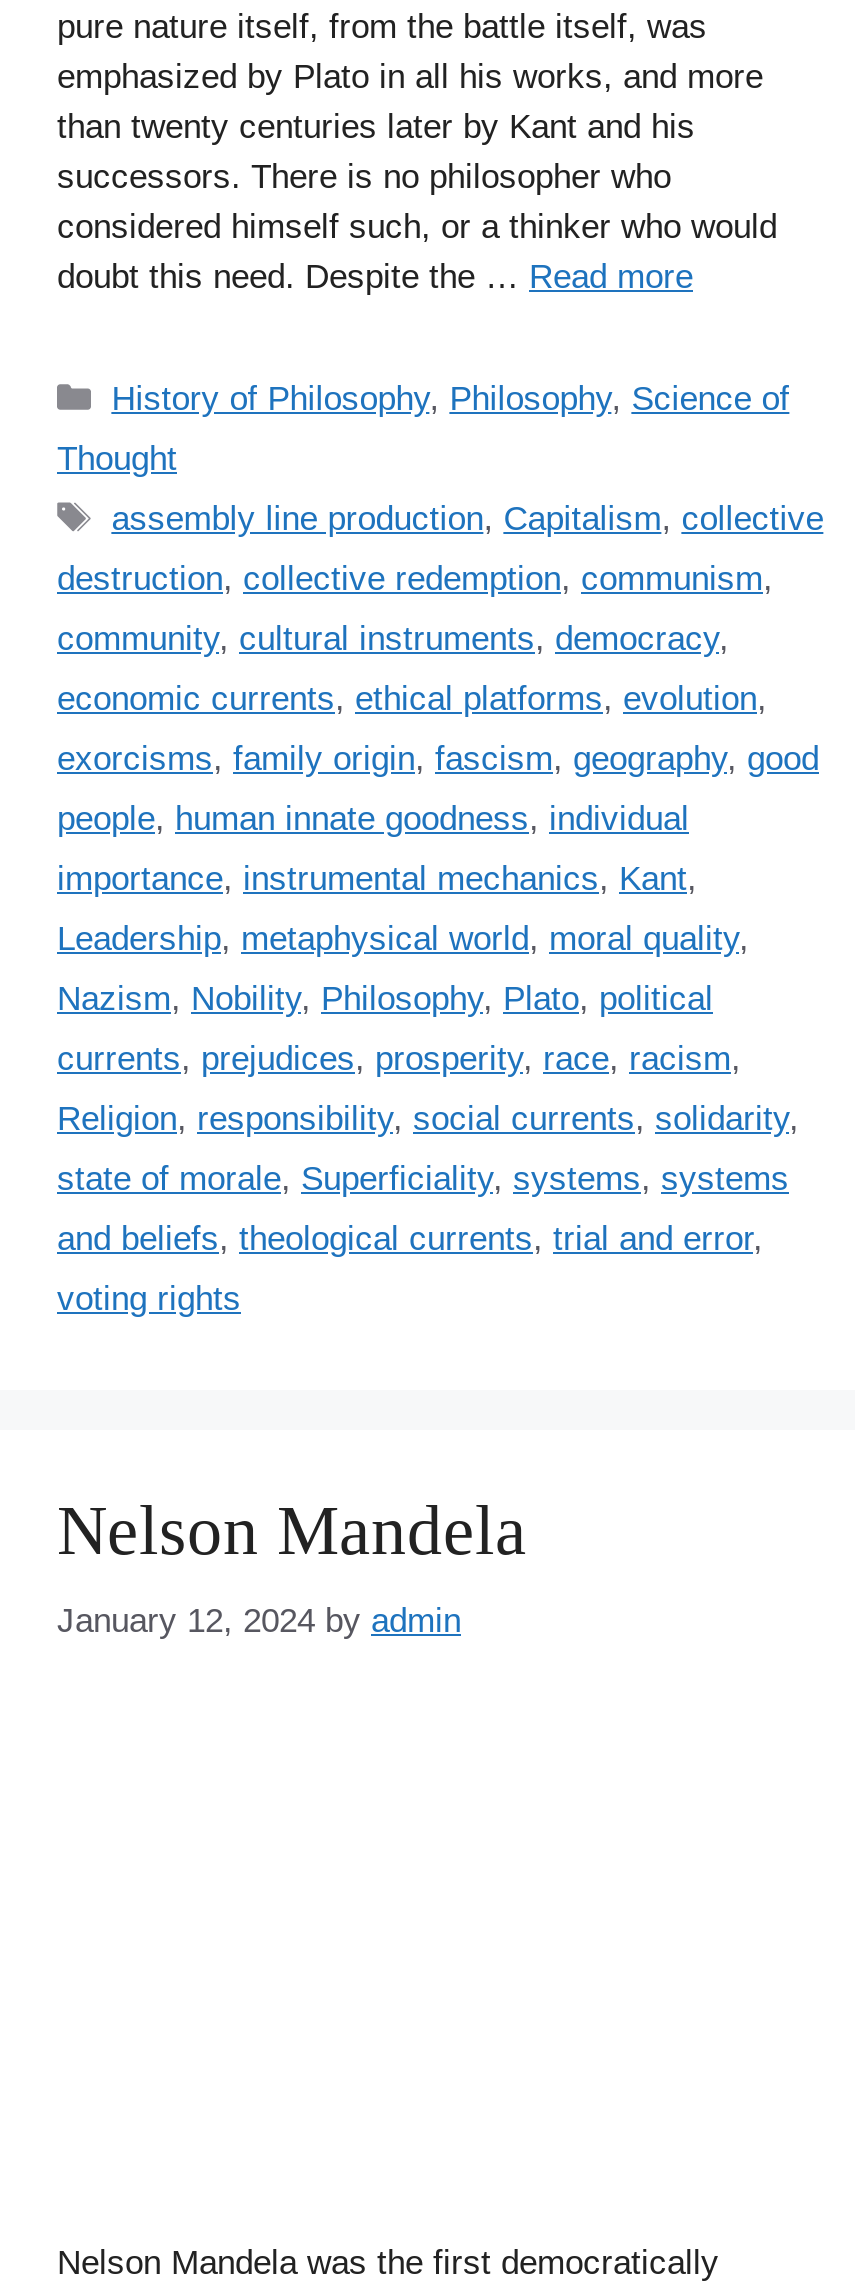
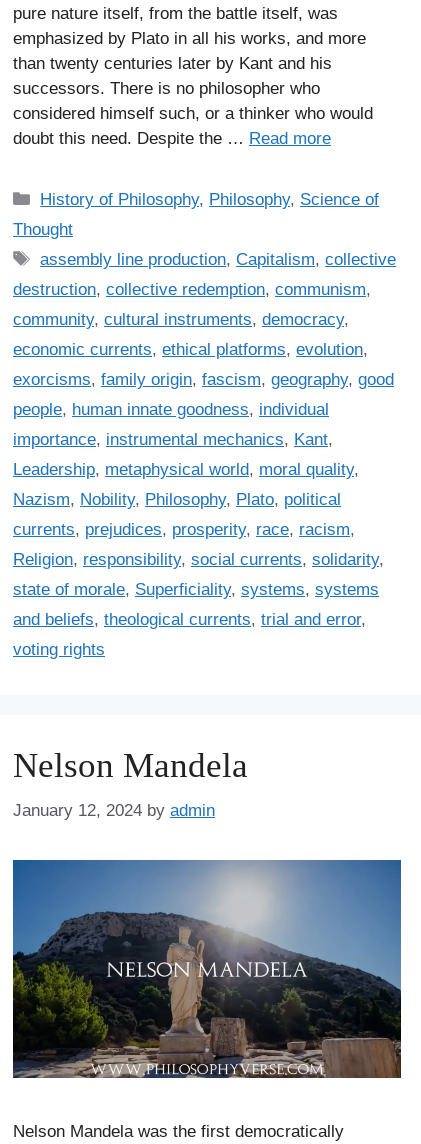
+ [image]
